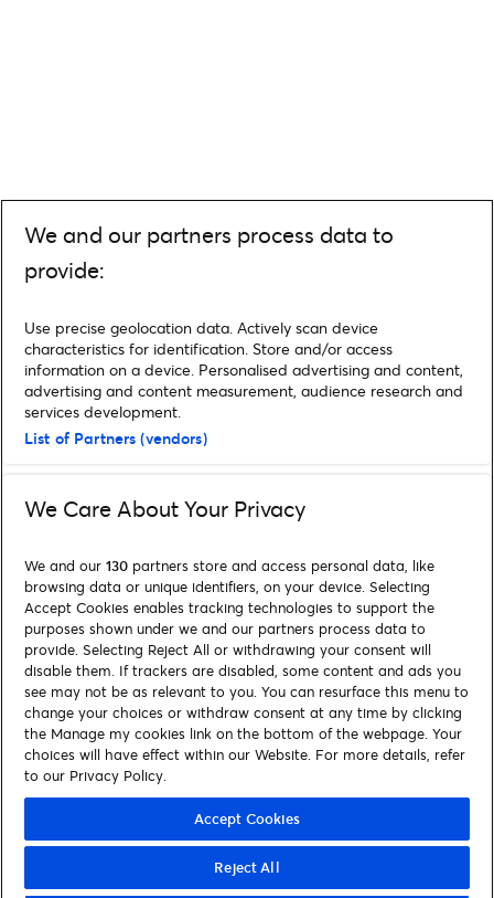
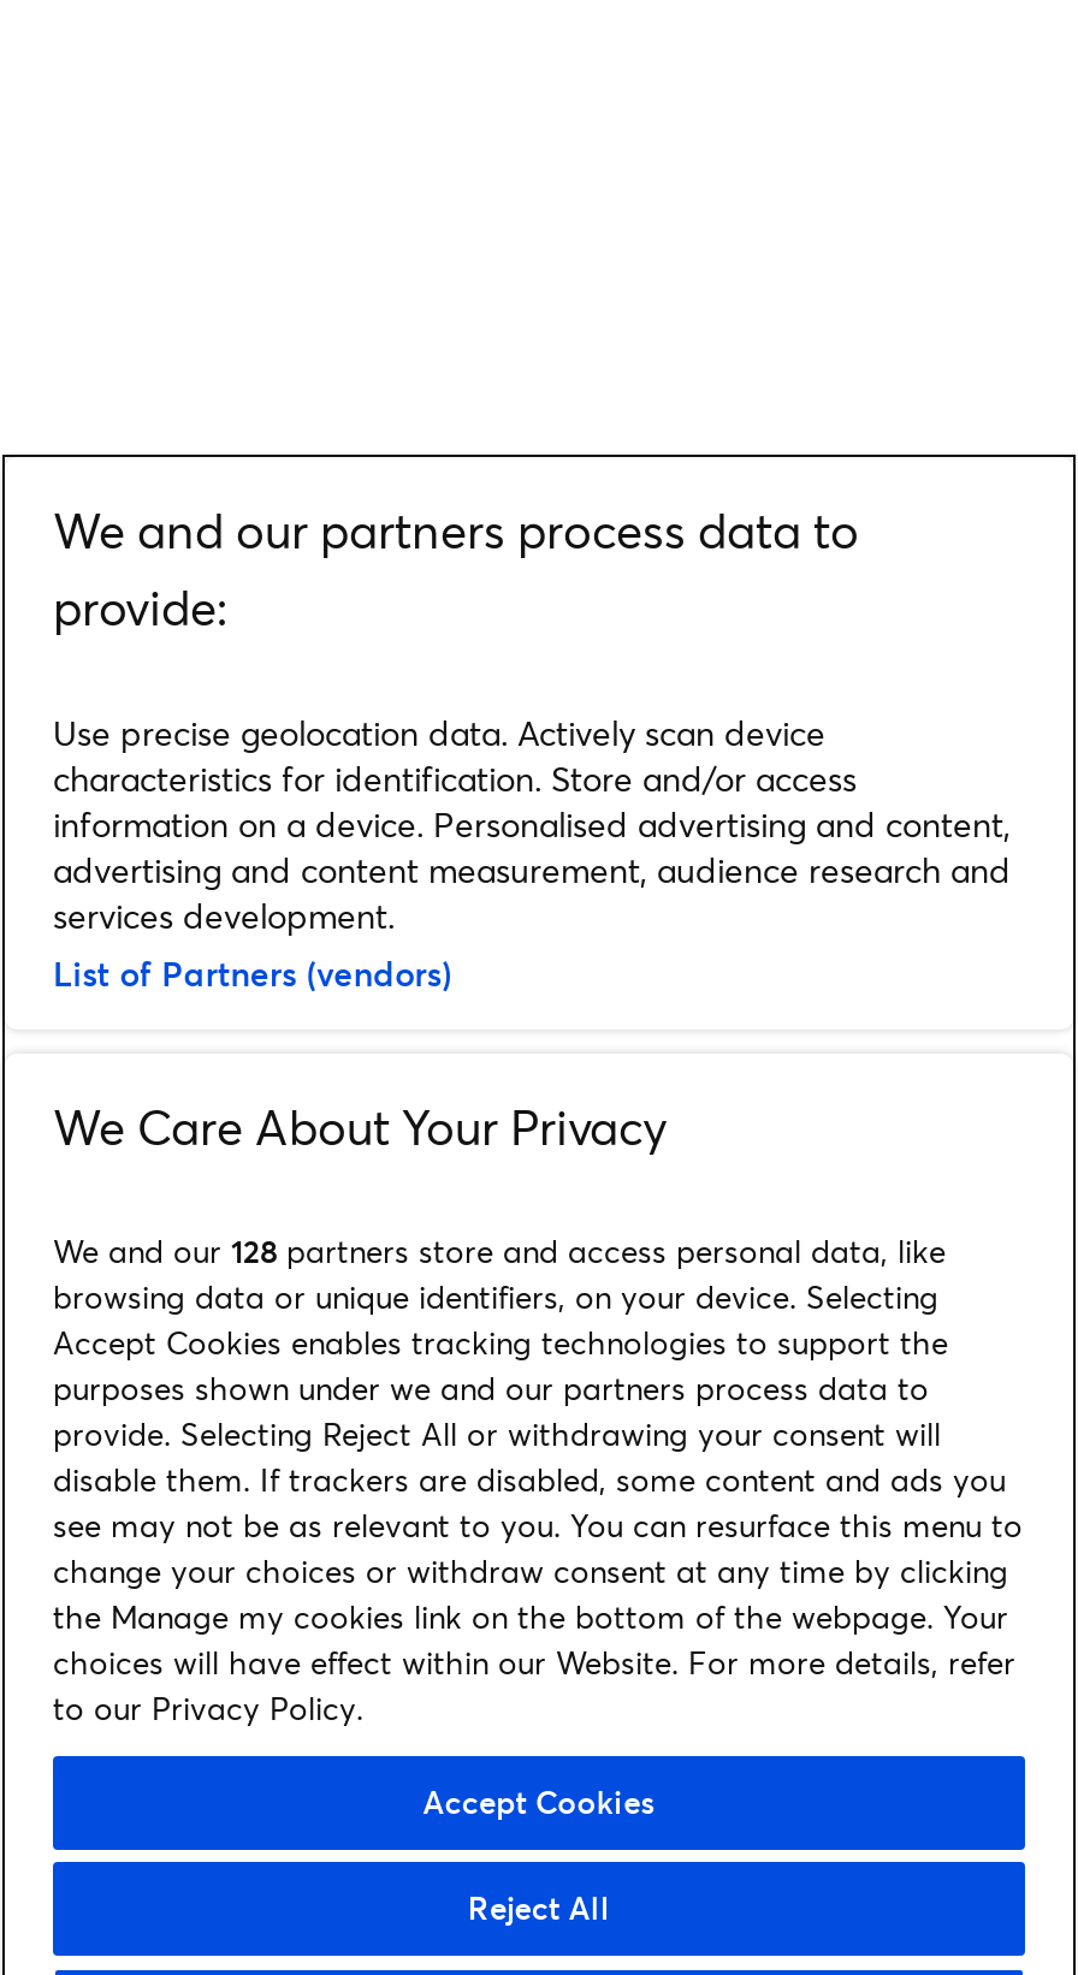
- We and our 130 partners store and access personal data, like
+ We and our 128 partners store and access personal data, like
